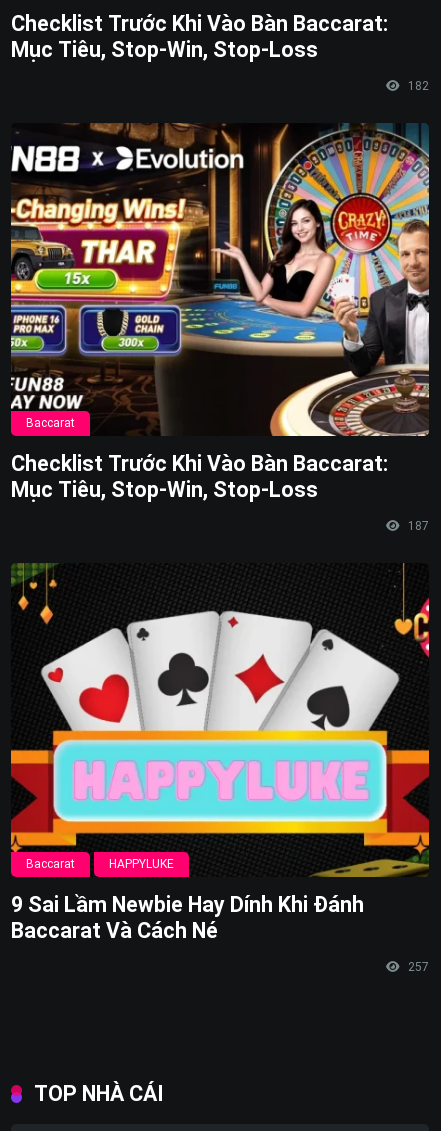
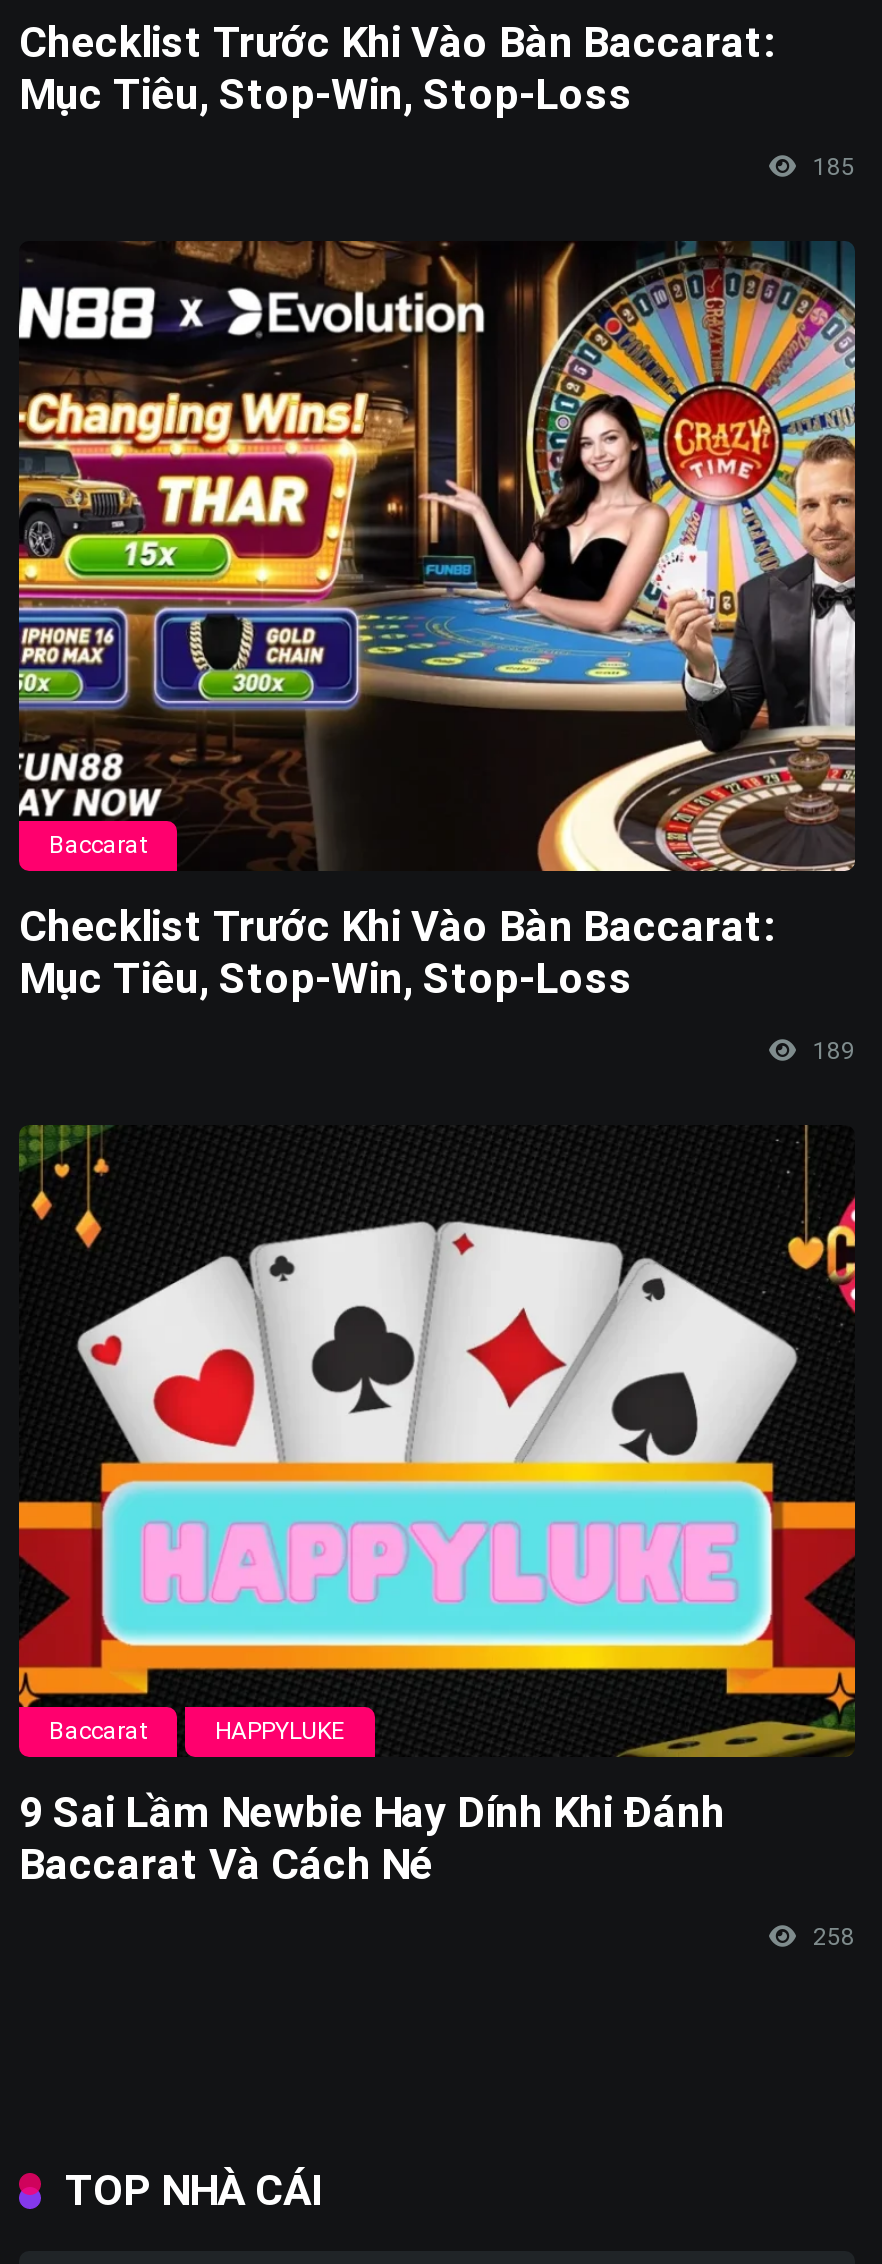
- 182
+ 185

- 187
+ 189

- 257
+ 258
